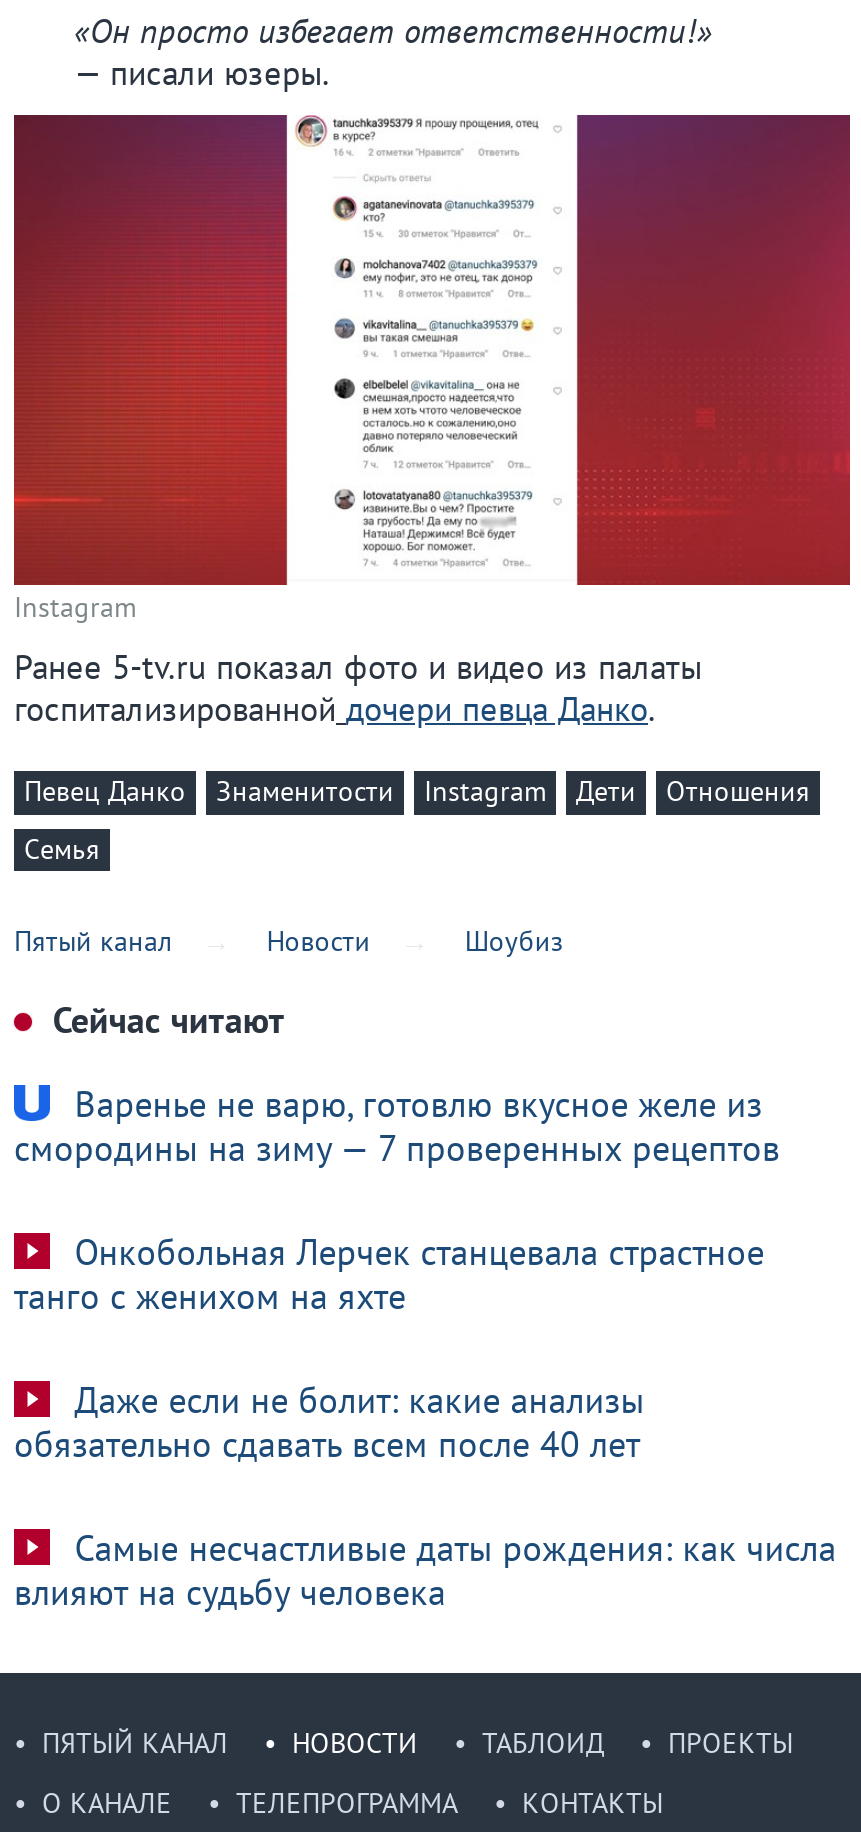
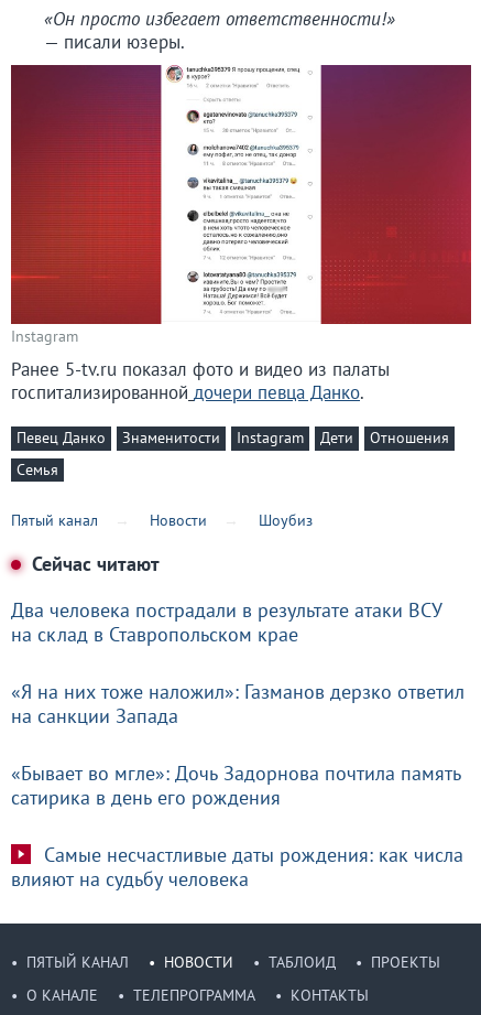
- Варенье не варю, готовлю вкусное желе из
- смородины на зиму — 7 проверенных рецептов
+ Два человека пострадали в результате атаки ВСУ
+ на склад в Ставропольском крае

- Онкобольная Лерчек станцевала страстное
- танго с женихом на яхте
+ «Я на них тоже наложил»: Газманов дерзко ответил
+ на санкции Запада

- Даже если не болит: какие анализы
- обязательно сдавать всем после 40 лет
+ «Бывает во мгле»: Дочь Задорнова почтила память
+ сатирика в день его рождения
